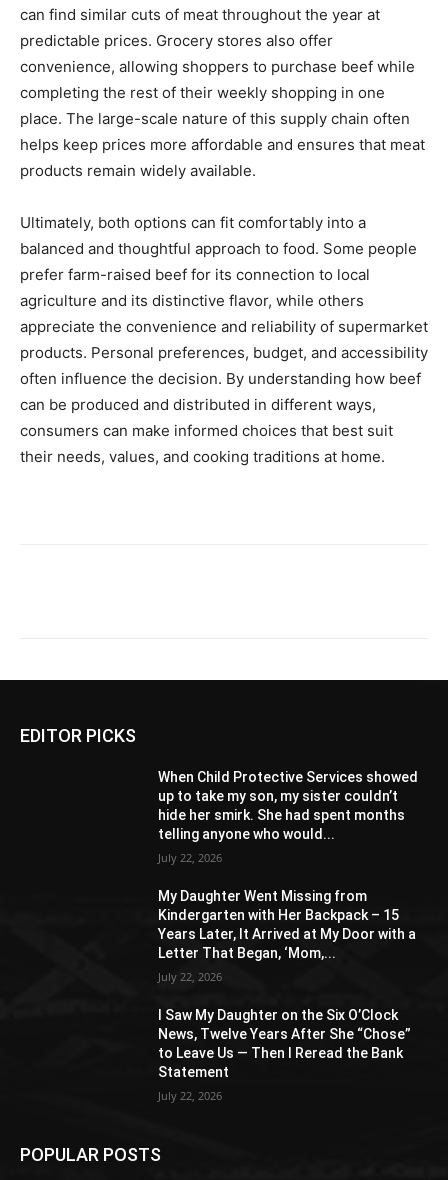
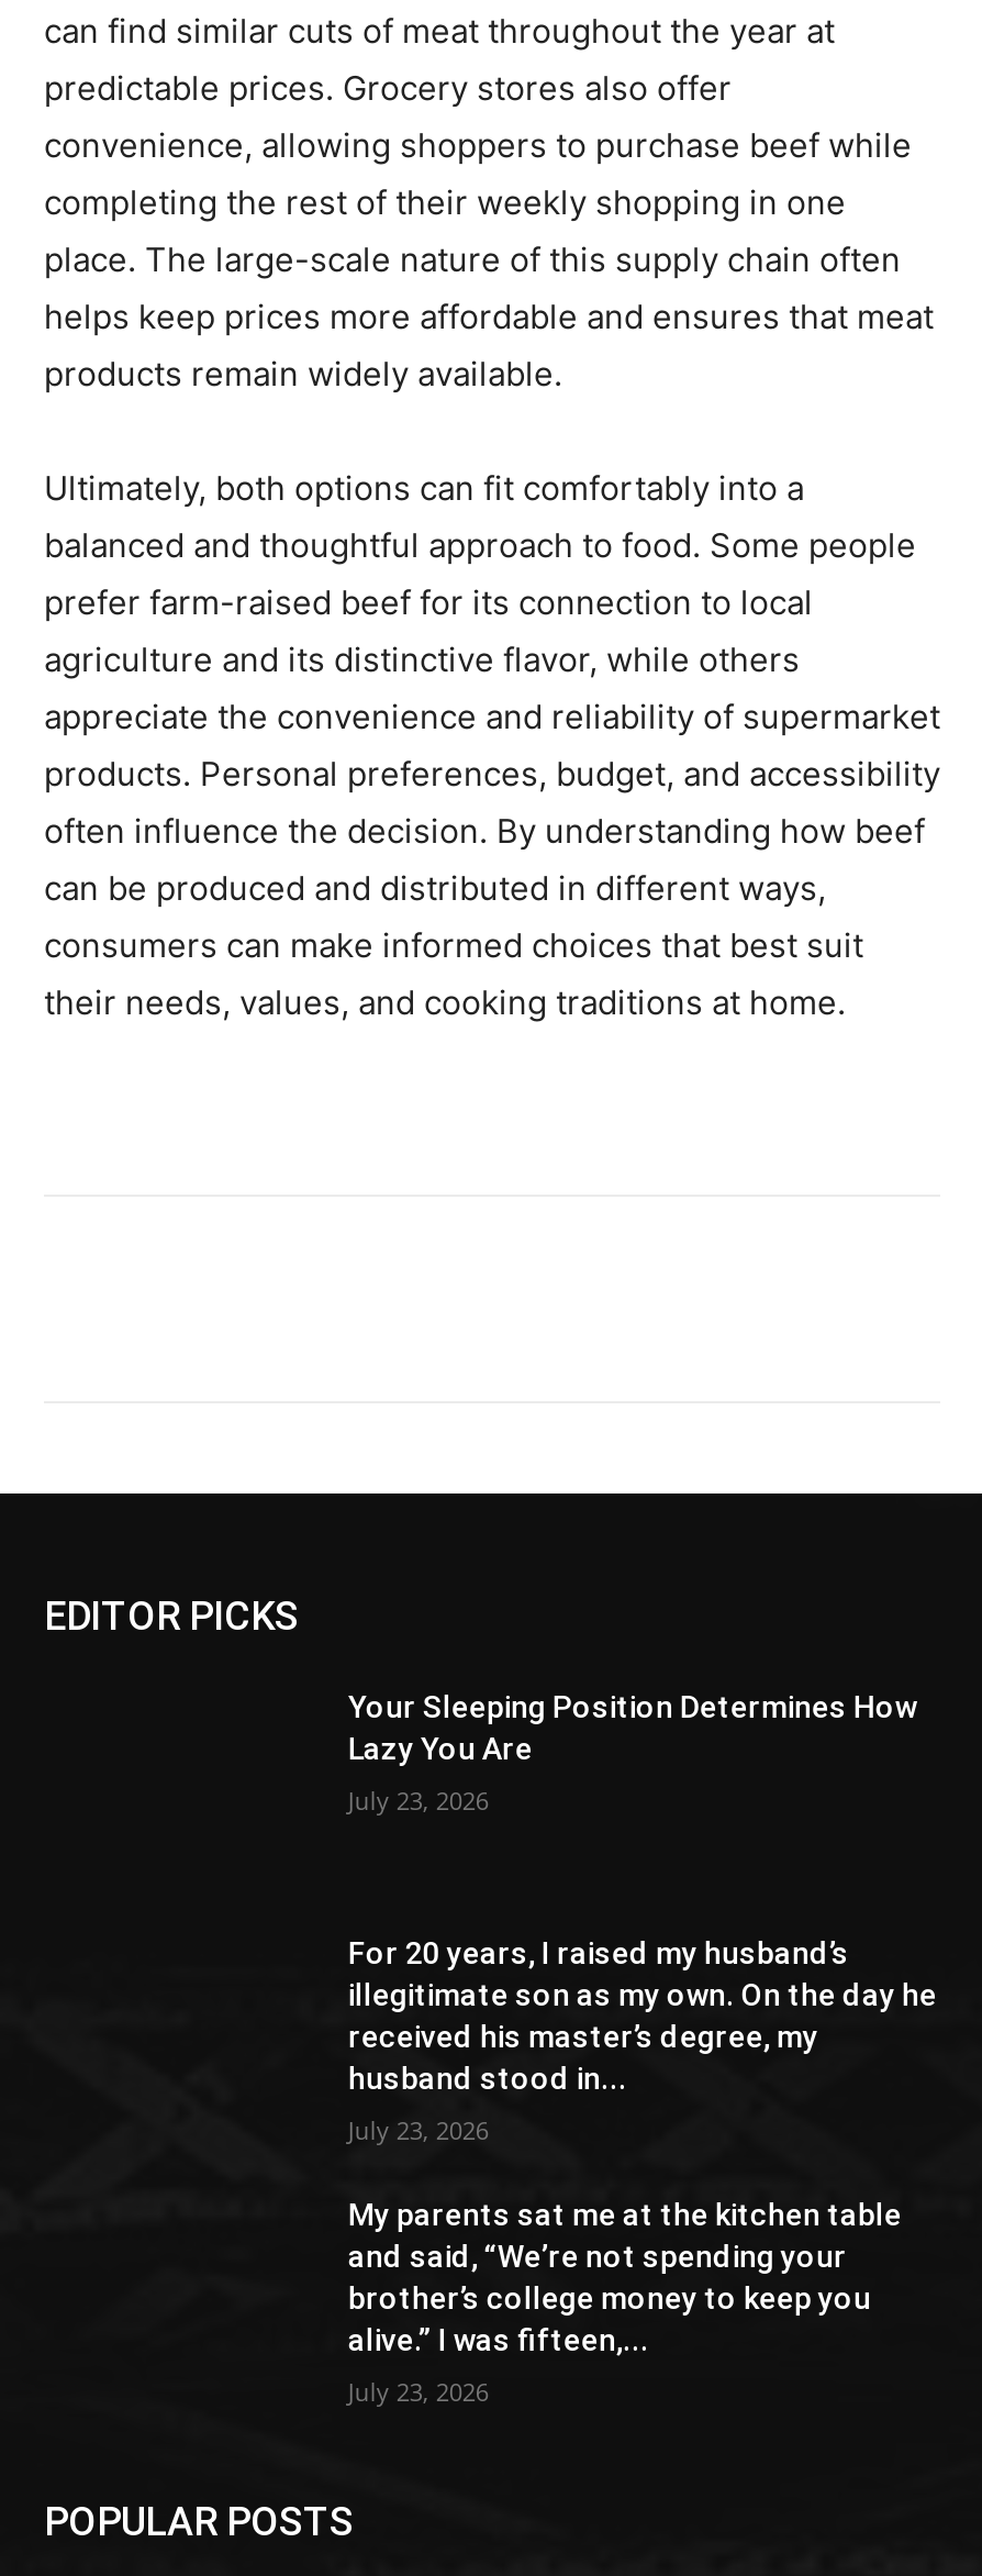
- When Child Protective Services showed
- up to take my son, my sister couldn’t
- hide her smirk. She had spent months
- telling anyone who would...
+ Your Sleeping Position Determines How
+ Lazy You Are

- July 22, 2026
+ July 23, 2026

- My Daughter Went Missing from
- Kindergarten with Her Backpack – 15
- Years Later, It Arrived at My Door with a
- Letter That Began, ‘Mom,...
+ For 20 years, I raised my husband’s
+ illegitimate son as my own. On the day he
+ received his master’s degree, my
+ husband stood in...

- July 22, 2026
+ July 23, 2026

- I Saw My Daughter on the Six O’Clock
- News, Twelve Years After She “Chose”
- to Leave Us — Then I Reread the Bank
- Statement
+ My parents sat me at the kitchen table
+ and said, “We’re not spending your
+ brother’s college money to keep you
+ alive.” I was fifteen,...

- July 22, 2026
+ July 23, 2026
